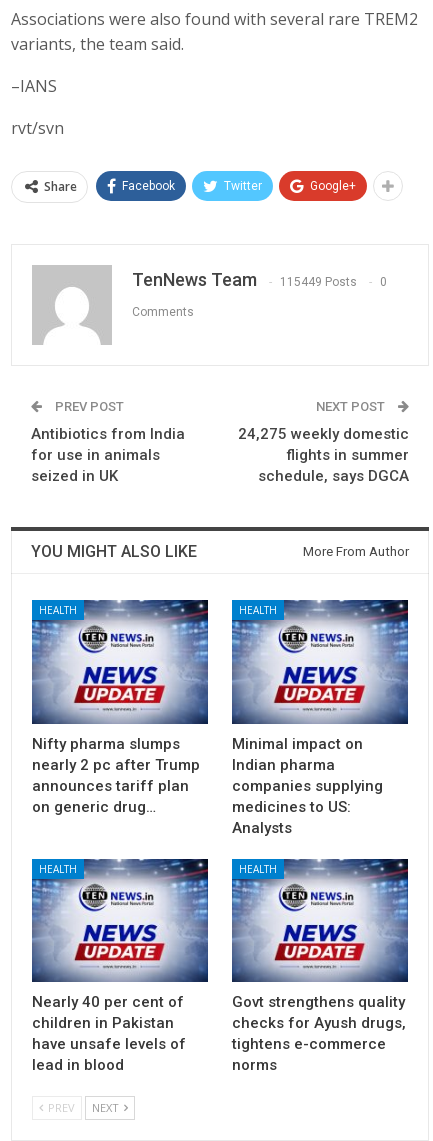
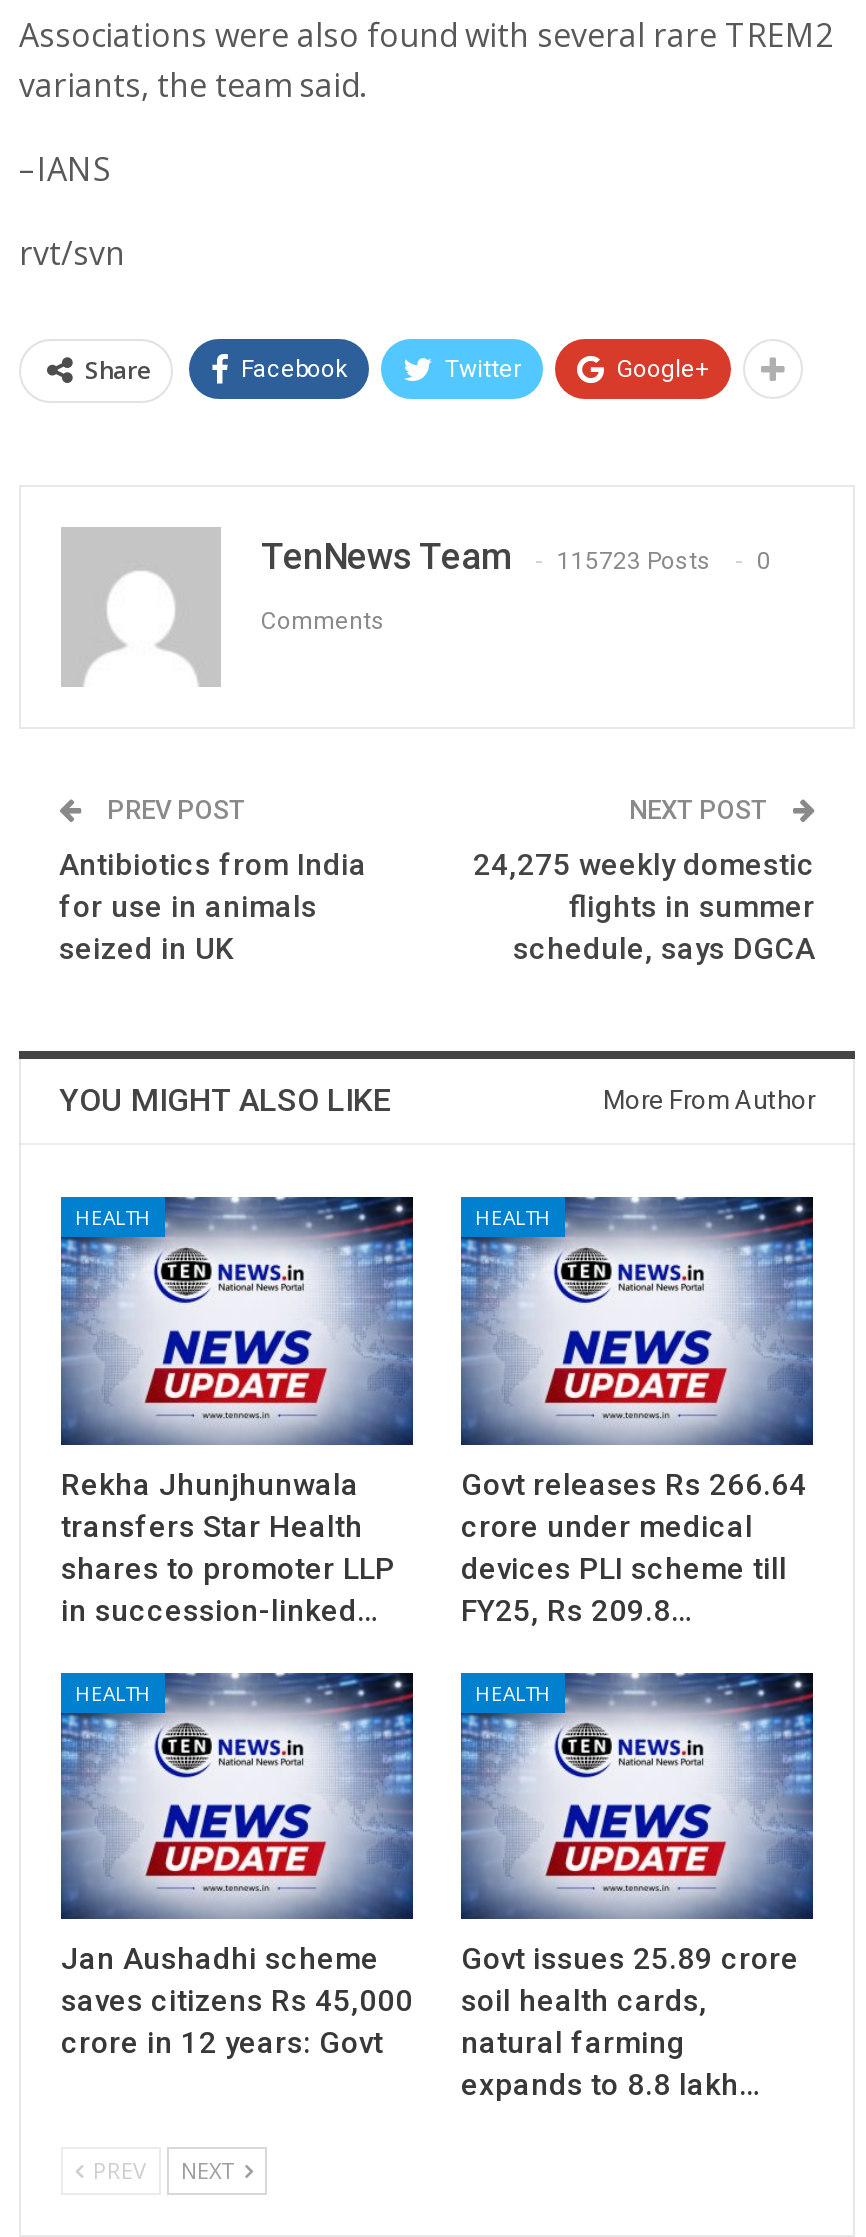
- TenNews Team 115449 Posts 0
+ TenNews Team 115723 Posts 0

- Nifty pharma slumps
- nearly 2 pc after Trump
- announces tariff plan
- on generic drug…
+ Rekha Jhunjhunwala
+ transfers Star Health
+ shares to promoter LLP
+ in succession-linked…

- Minimal impact on
- Indian pharma
- companies supplying
- medicines to US:
- Analysts
+ Govt releases Rs 266.64
+ crore under medical
+ devices PLI scheme till
+ FY25, Rs 209.8…

- Nearly 40 per cent of
- children in Pakistan
- have unsafe levels of
- lead in blood
+ Jan Aushadhi scheme
+ saves citizens Rs 45,000
+ crore in 12 years: Govt

- Govt strengthens quality
- checks for Ayush drugs,
- tightens e-commerce
- norms
+ Govt issues 25.89 crore
+ soil health cards,
+ natural farming
+ expands to 8.8 lakh…
